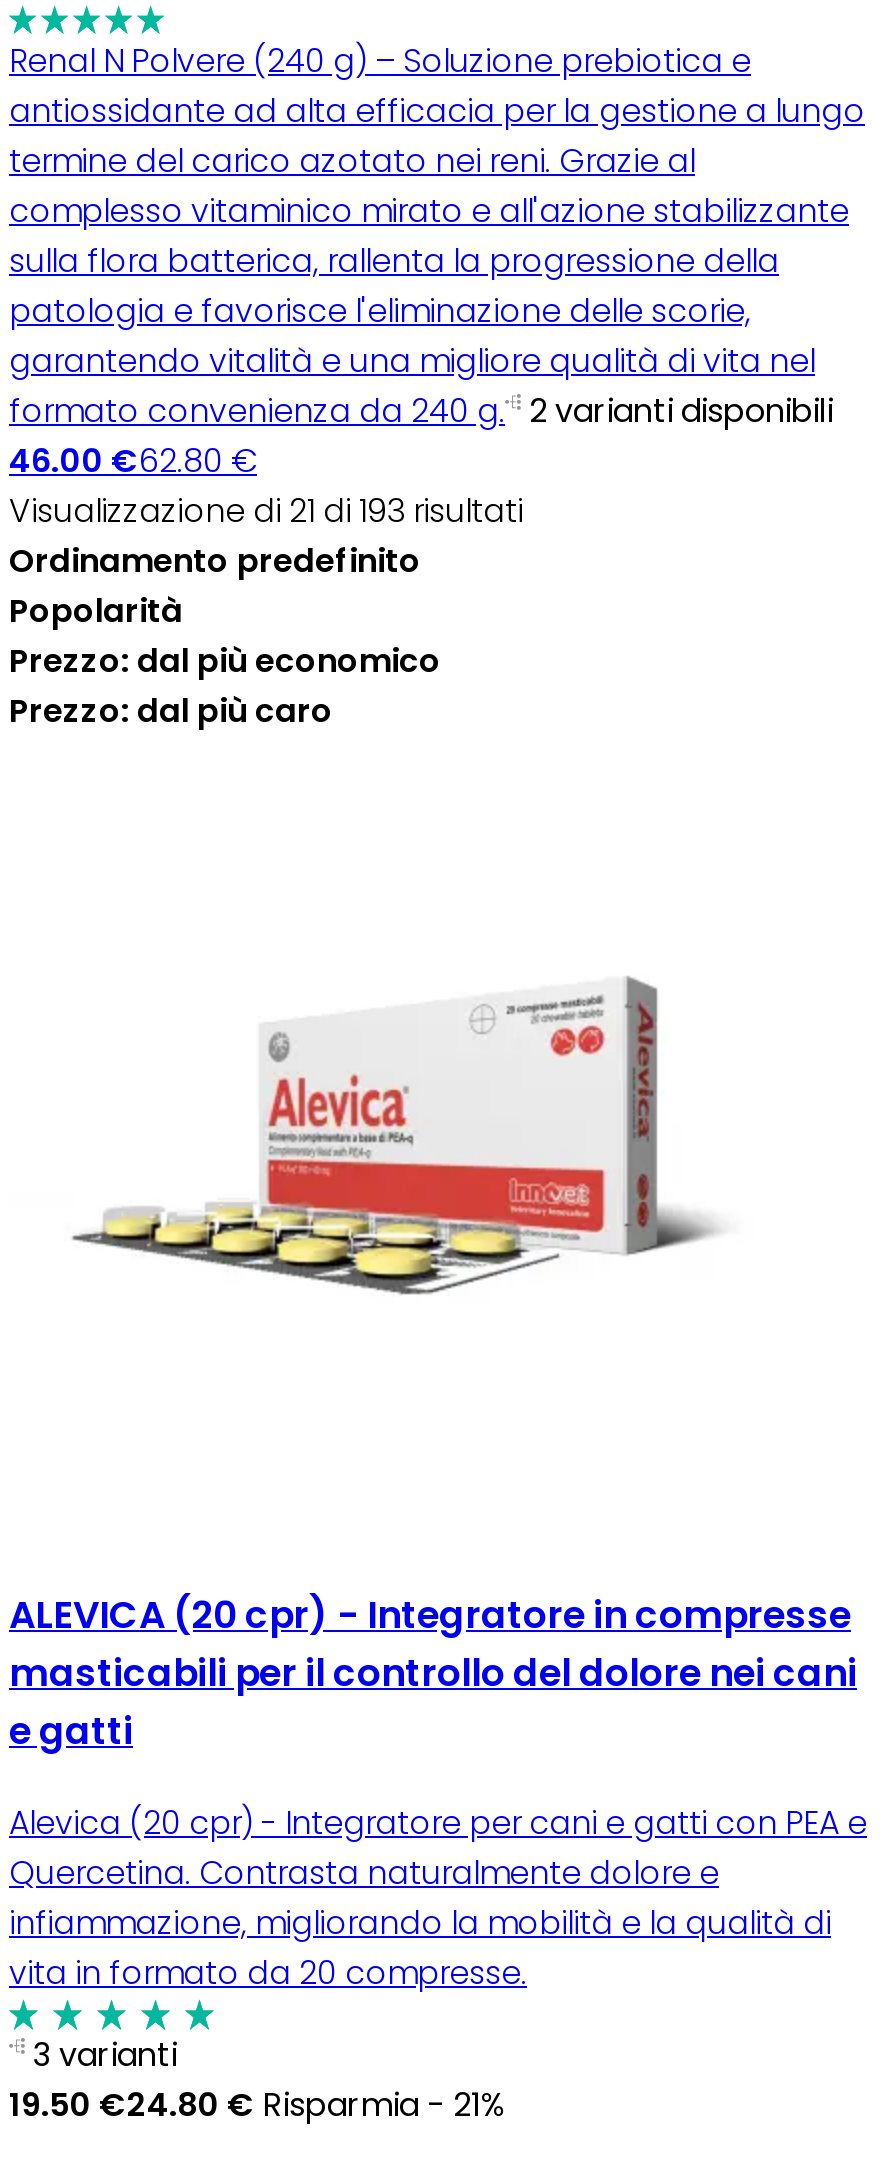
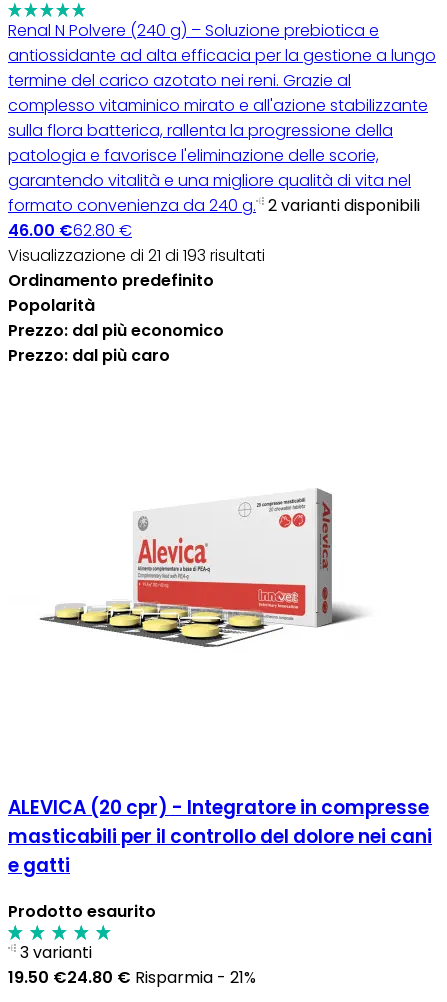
- Alevica (20 cpr) - Integratore per cani e gatti con PEA e
- Quercetina. Contrasta naturalmente dolore e
- infiammazione, migliorando la mobilità e la qualità di
- vita in formato da 20 compresse.
+ Prodotto esaurito
